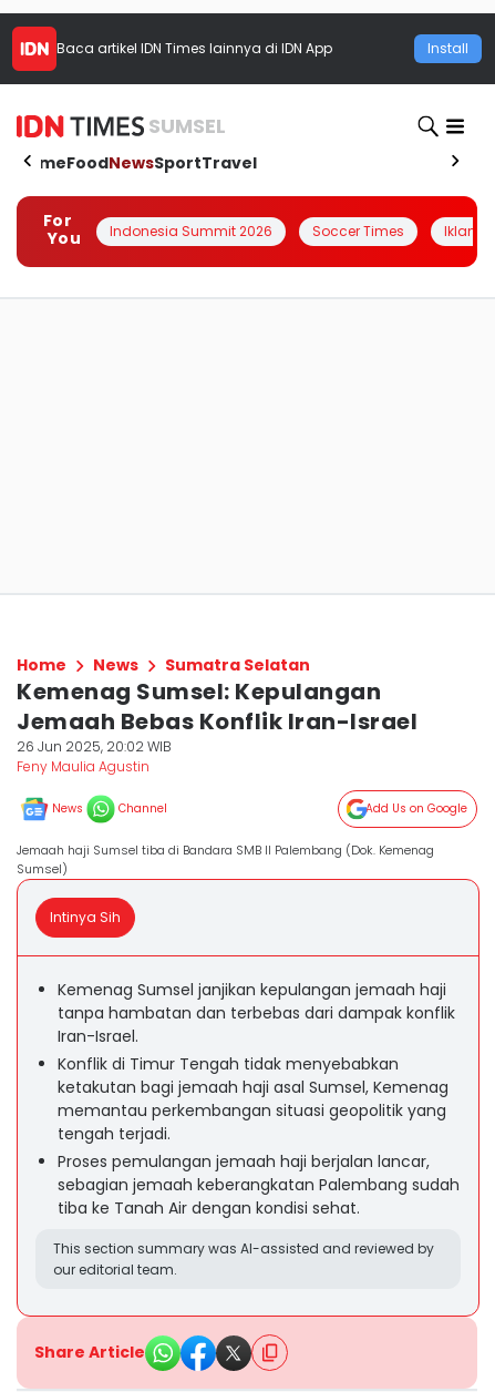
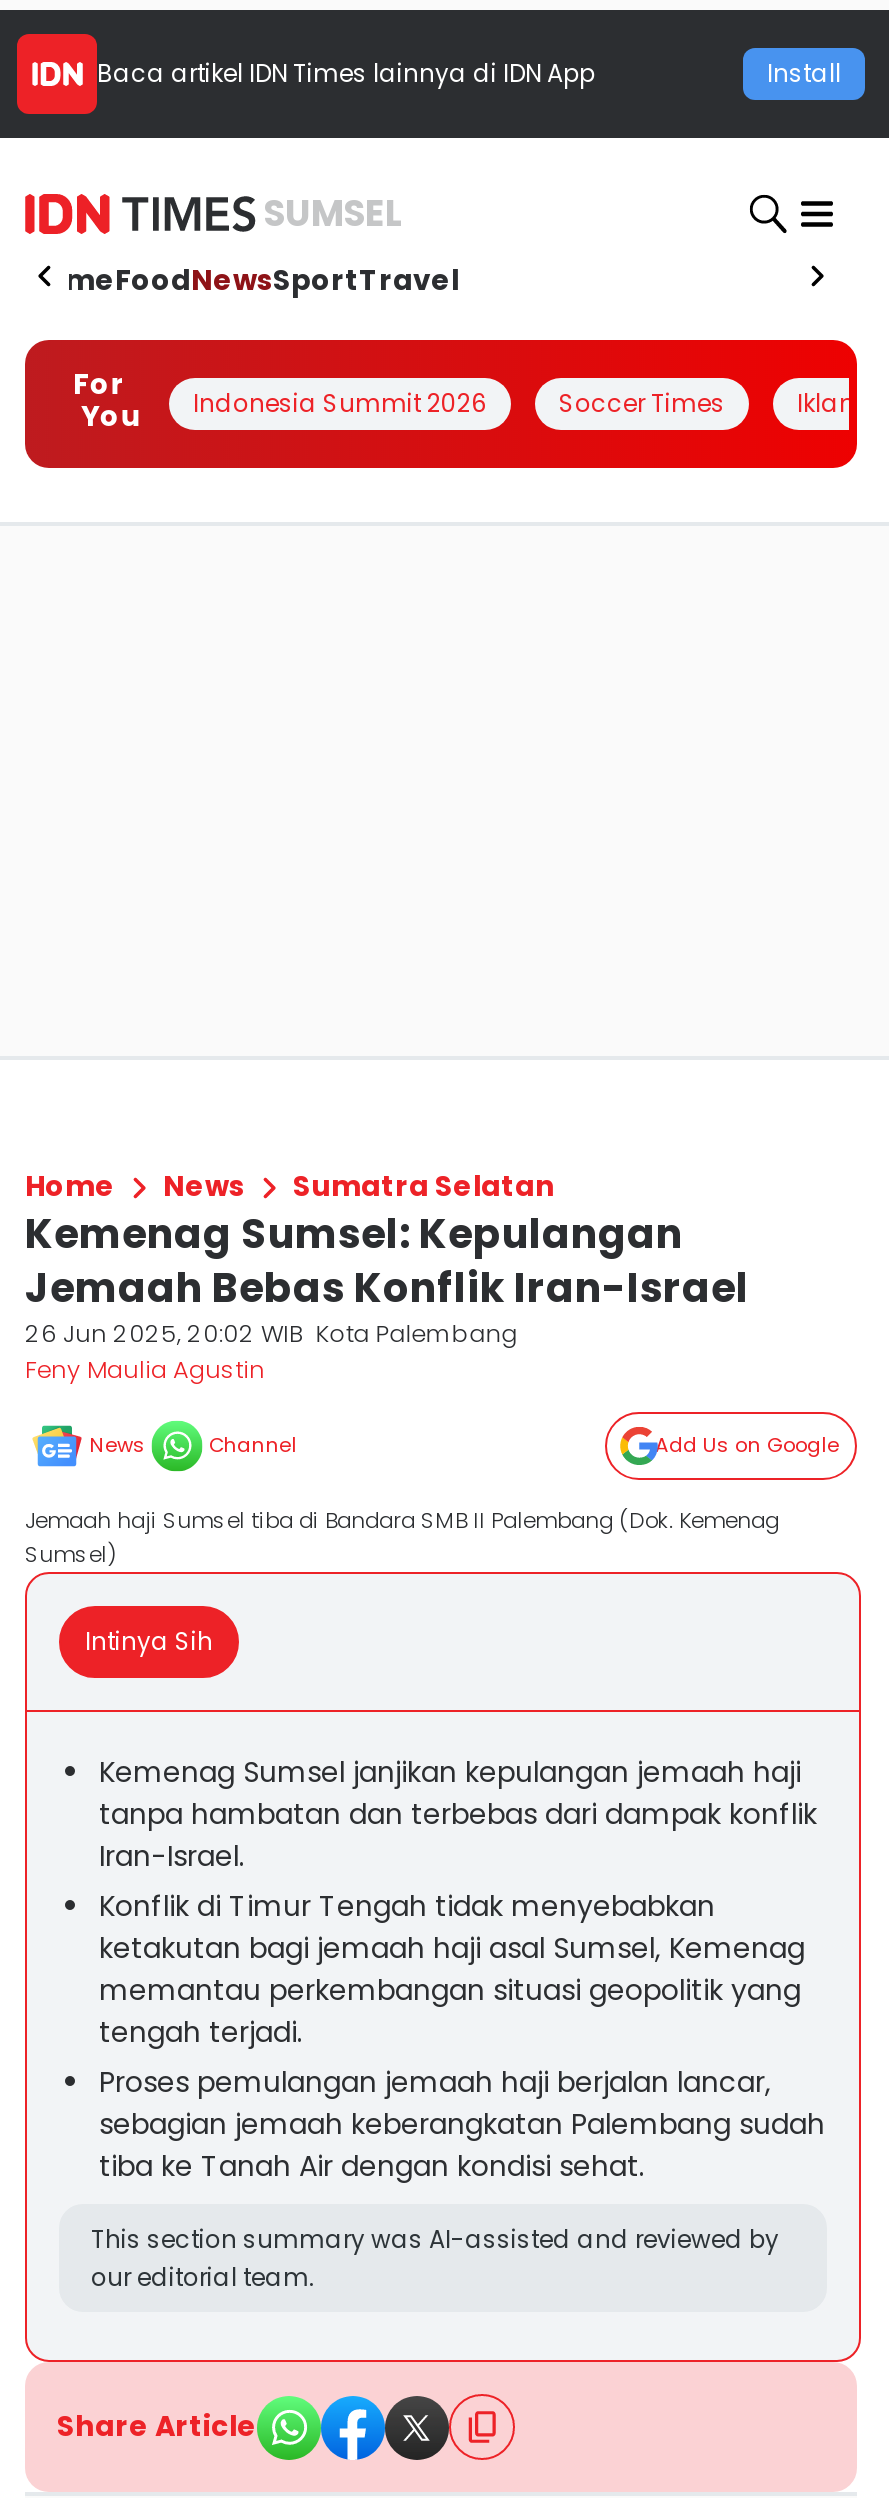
- 26 Jun 2025, 20:02 WIB
+ 26 Jun 2025, 20:02 WIB Kota Palembang
